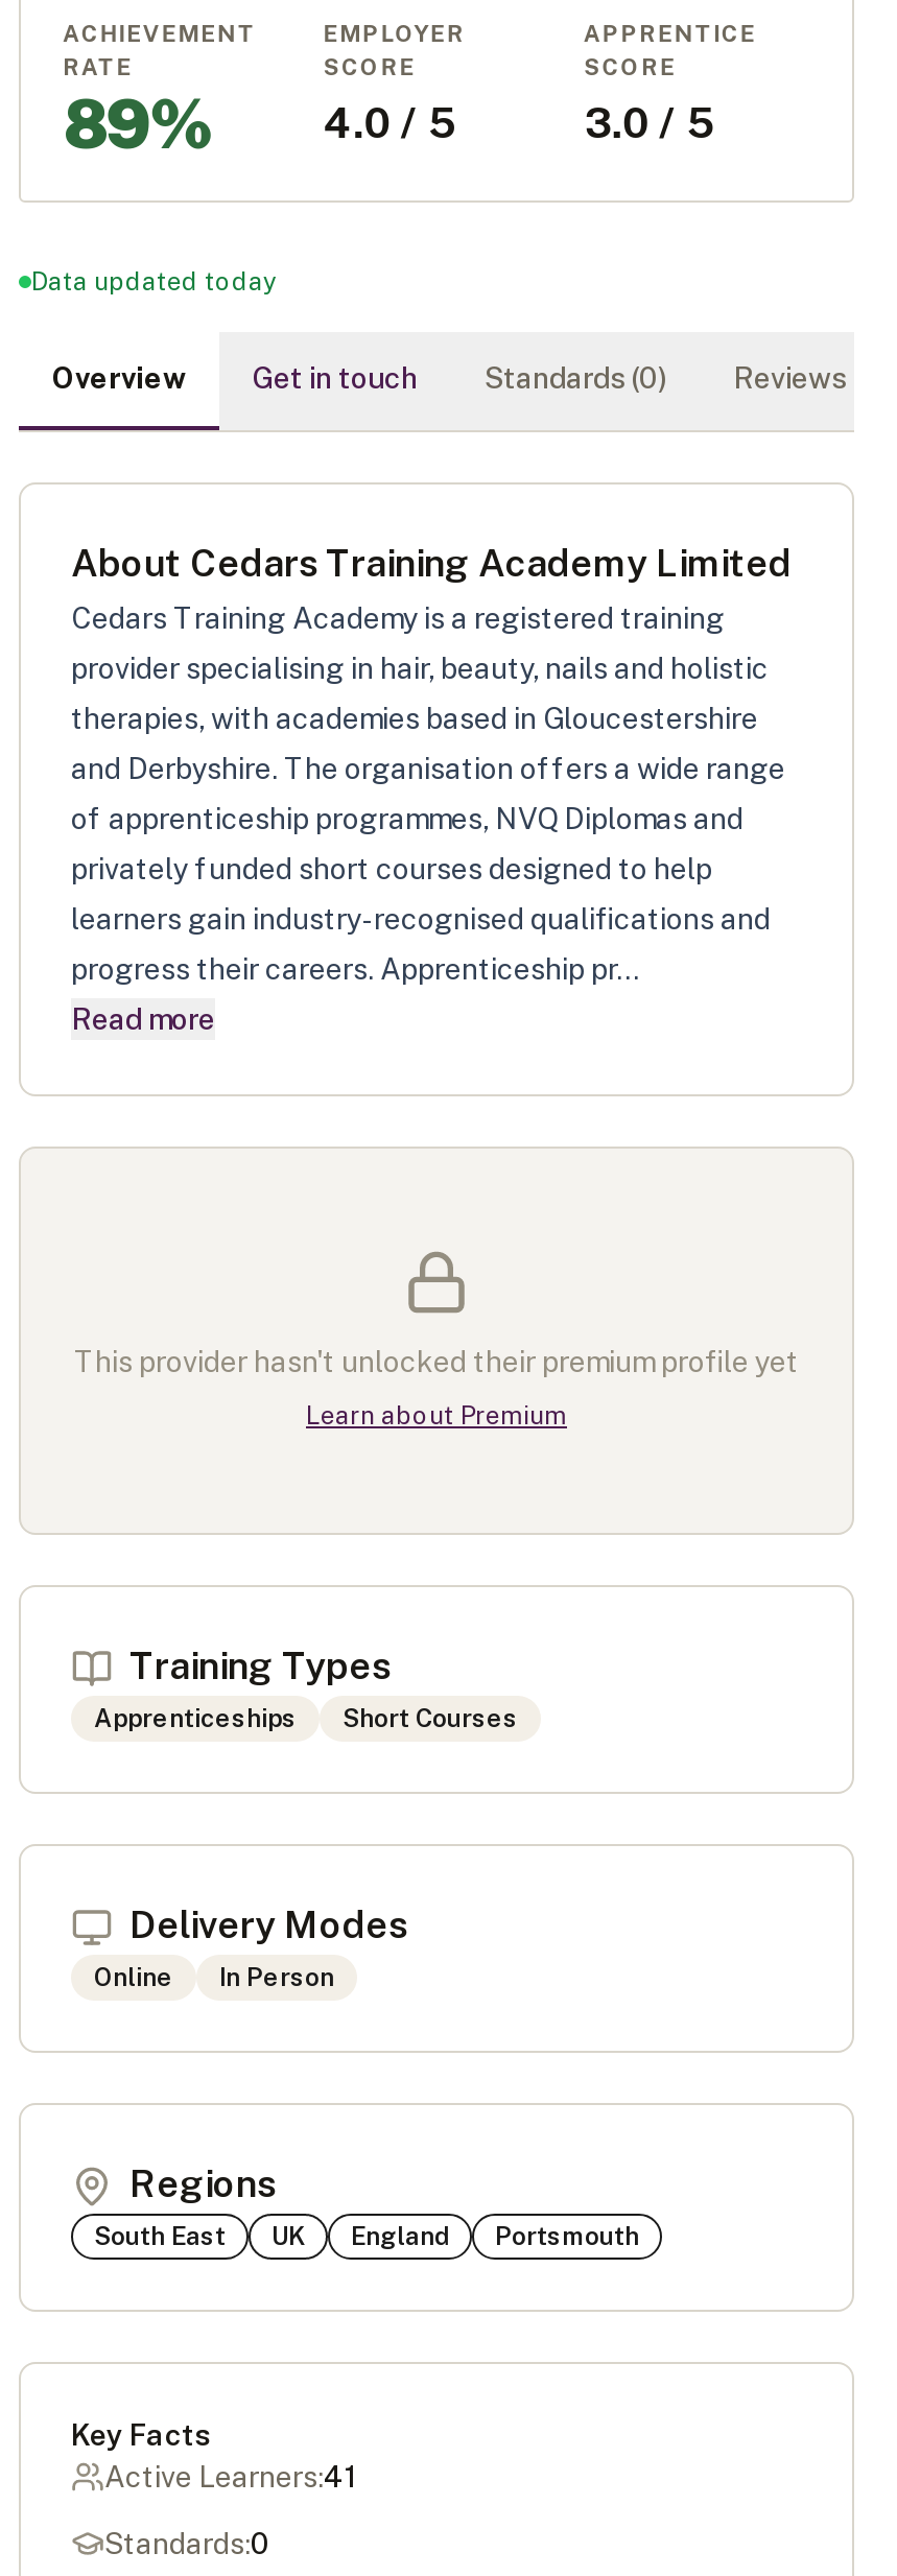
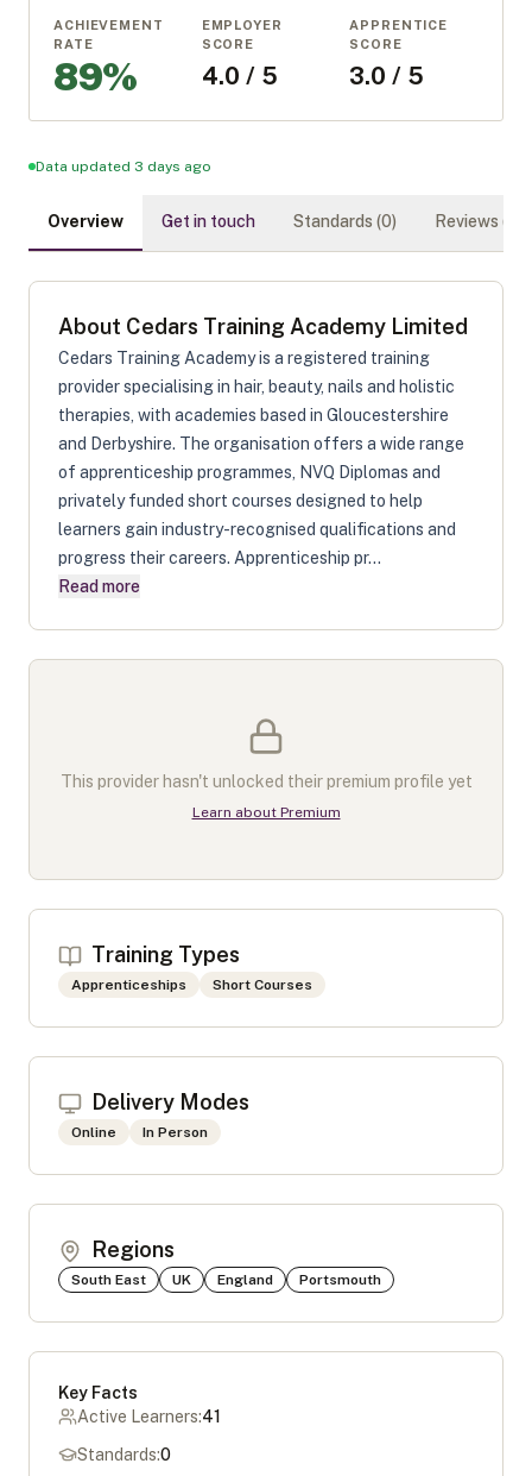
- Data updated today
+ Data updated 3 days ago
